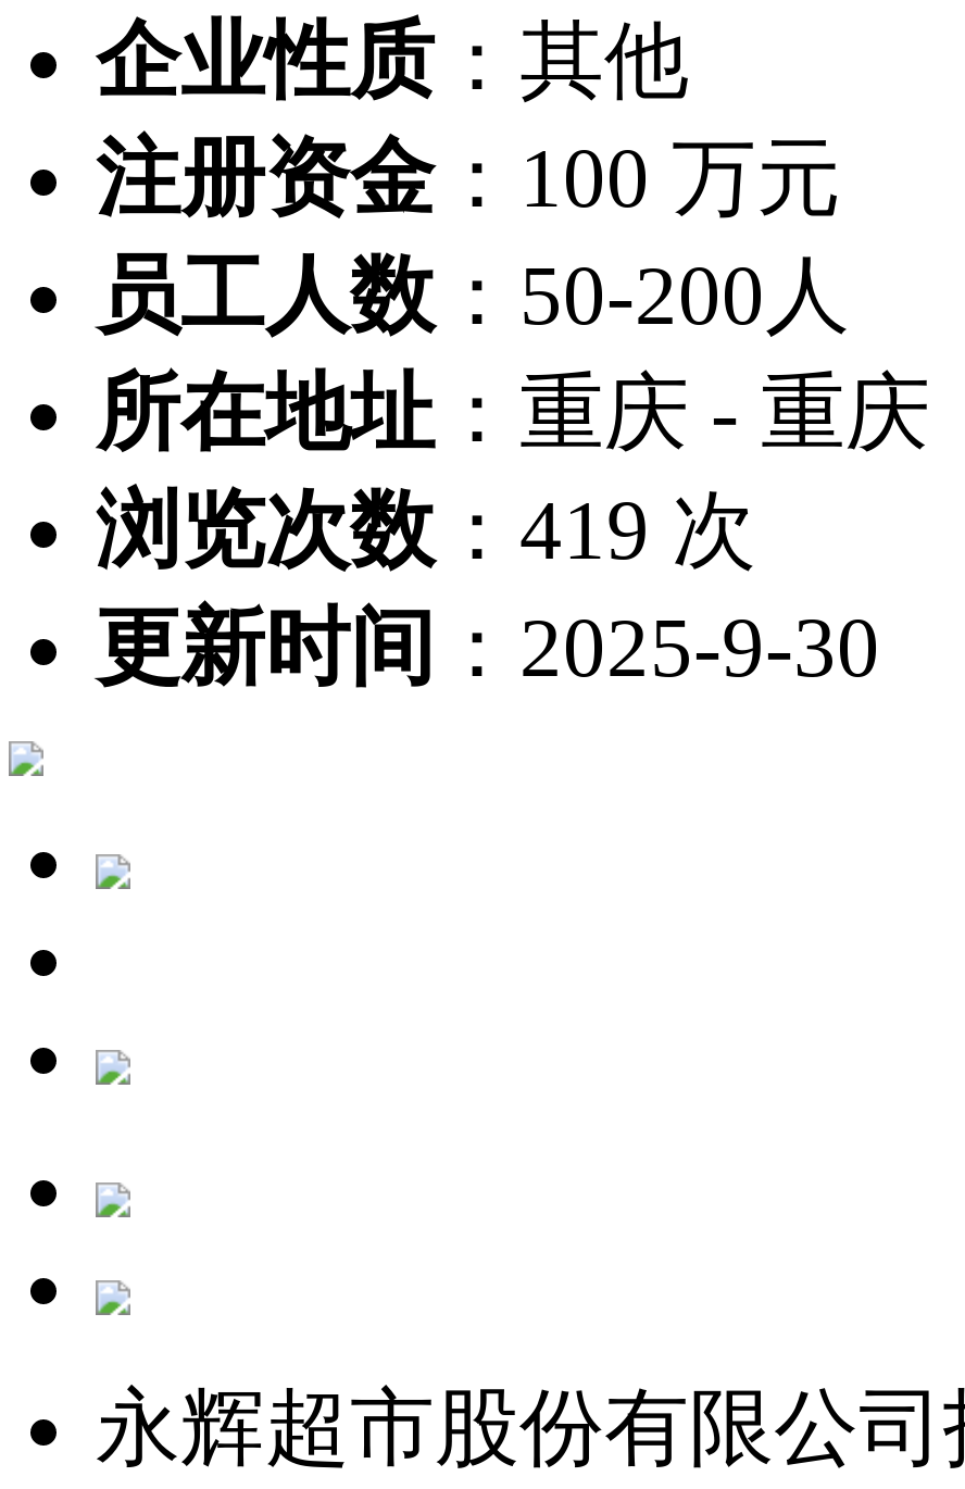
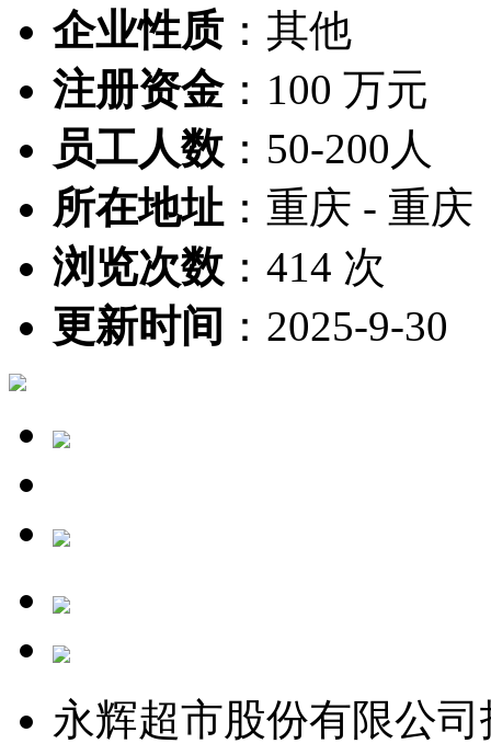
- 浏览次数：419 次
+ 浏览次数：414 次
